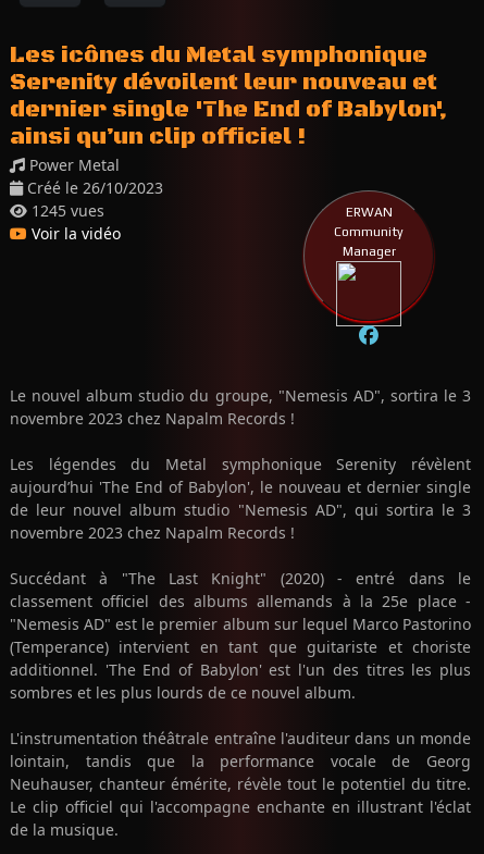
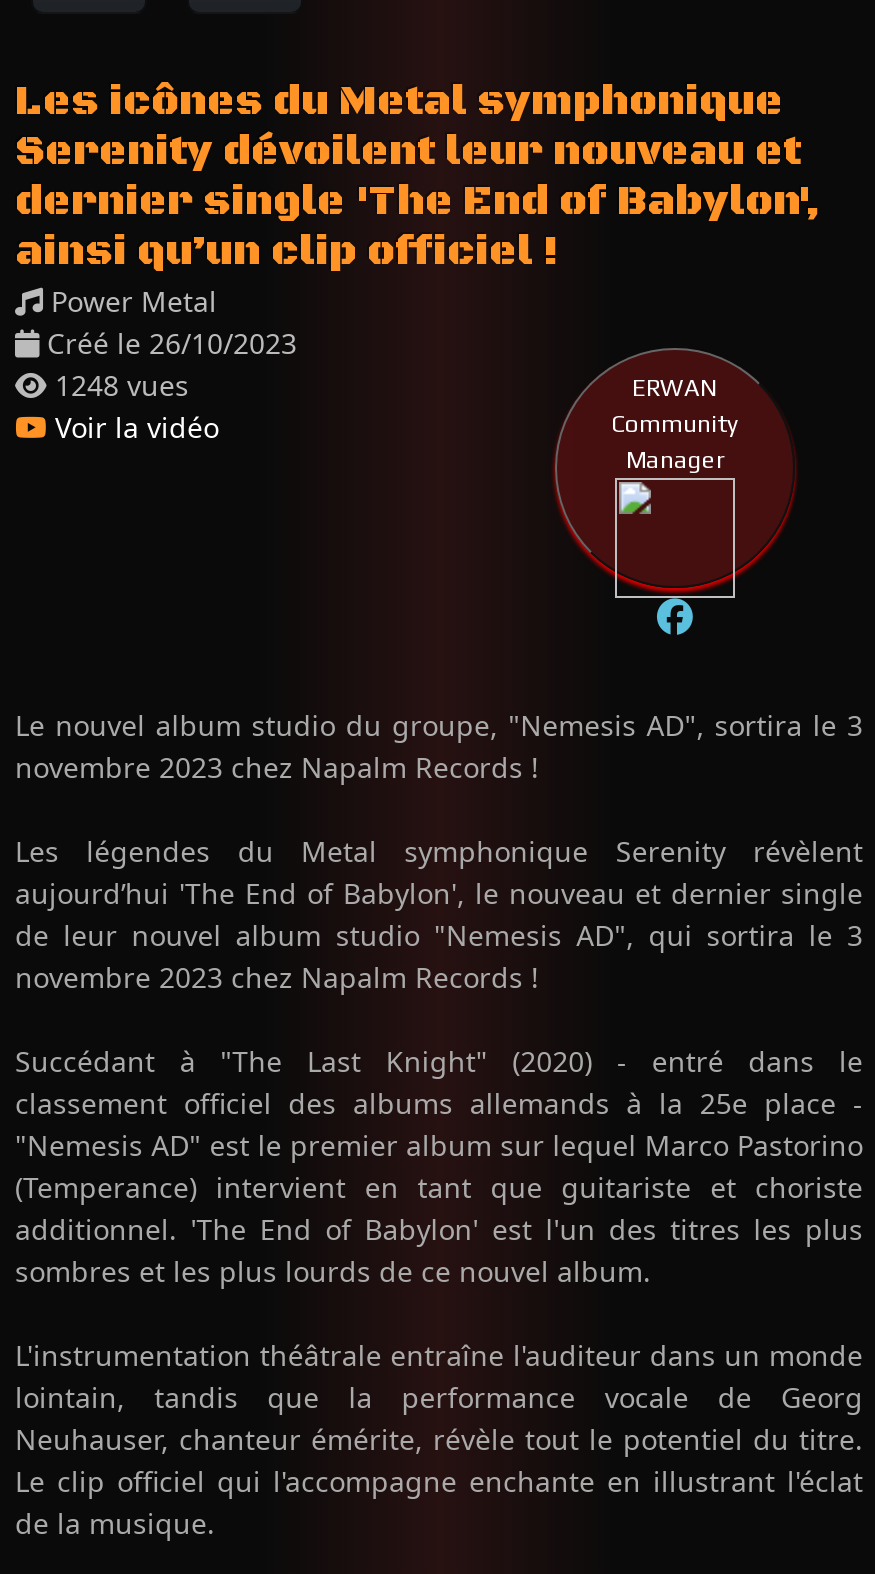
- 1245 vues
+ 1248 vues
